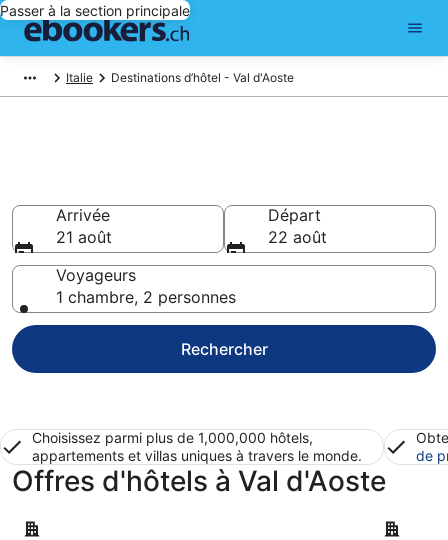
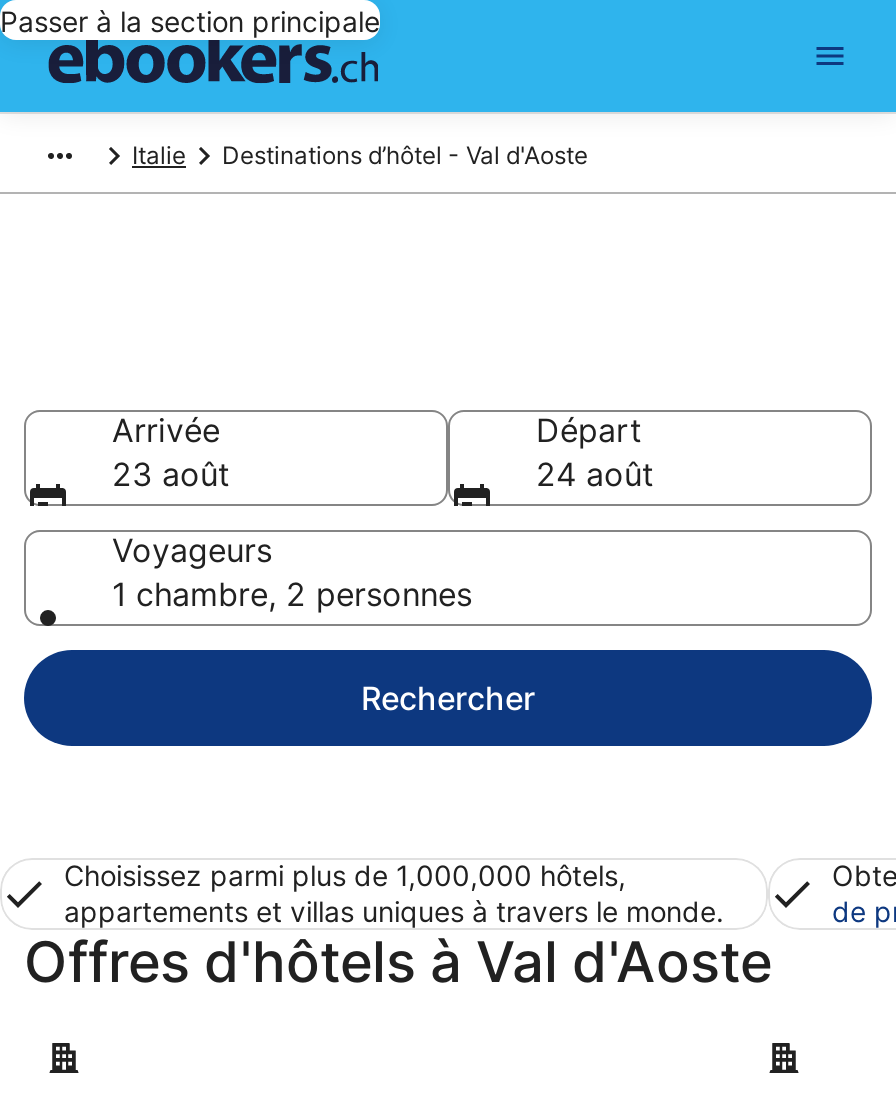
- 21 août
+ 23 août

- 22 août
+ 24 août
